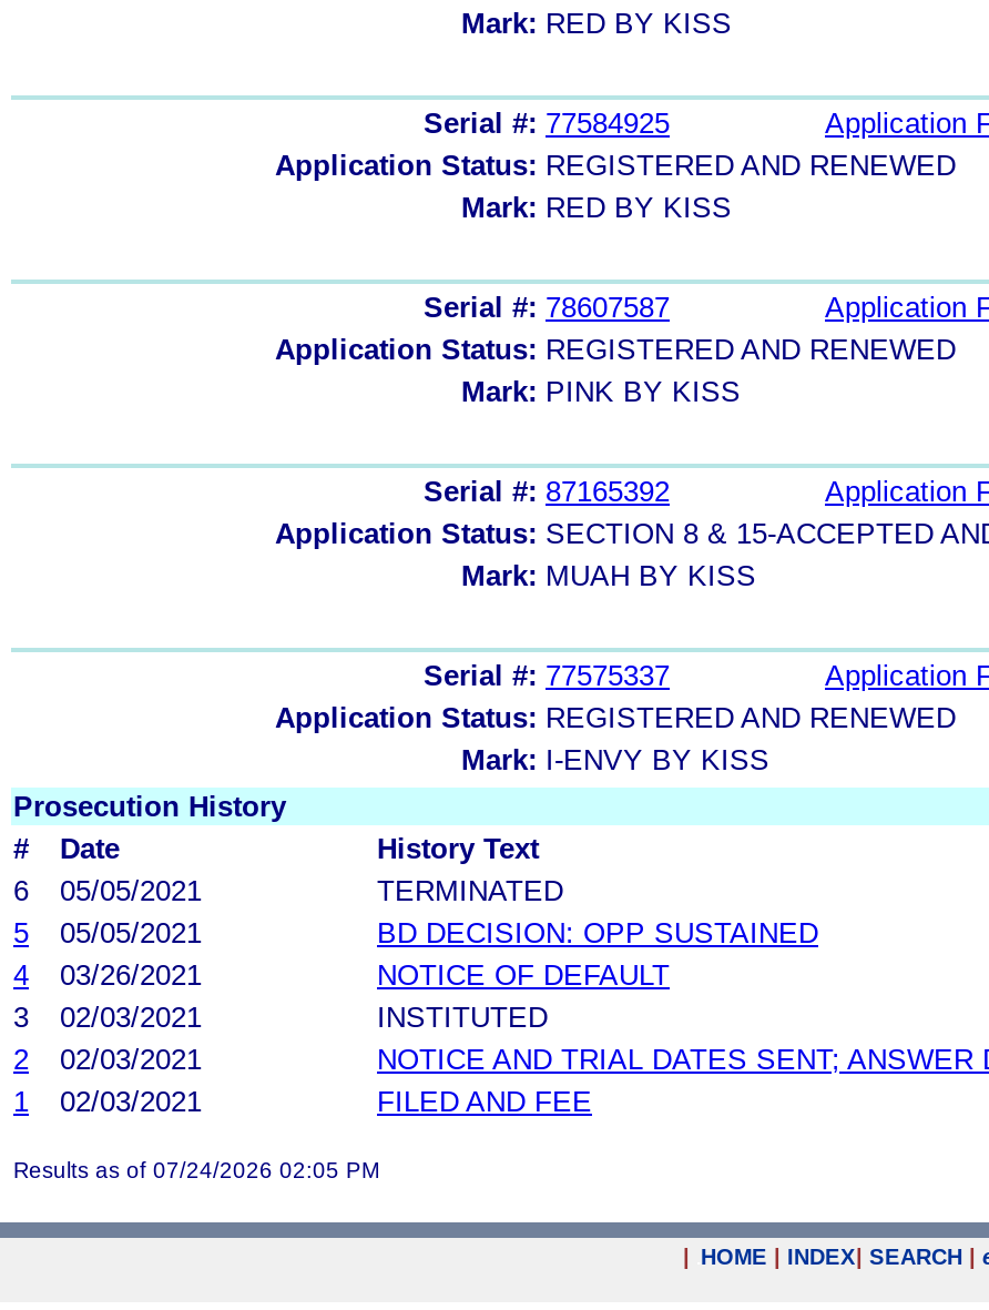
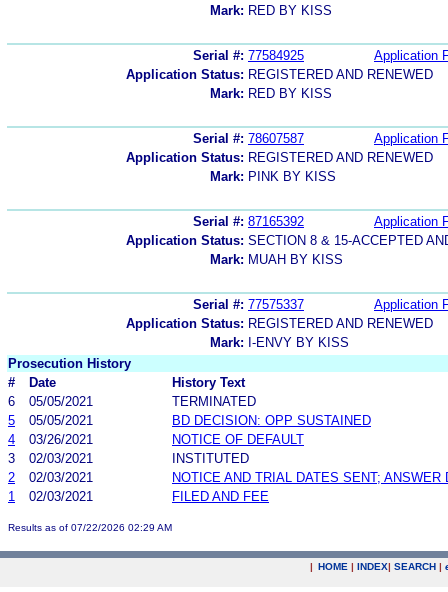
- Results as of 07/24/2026 02:05 PM
+ Results as of 07/22/2026 02:29 AM
